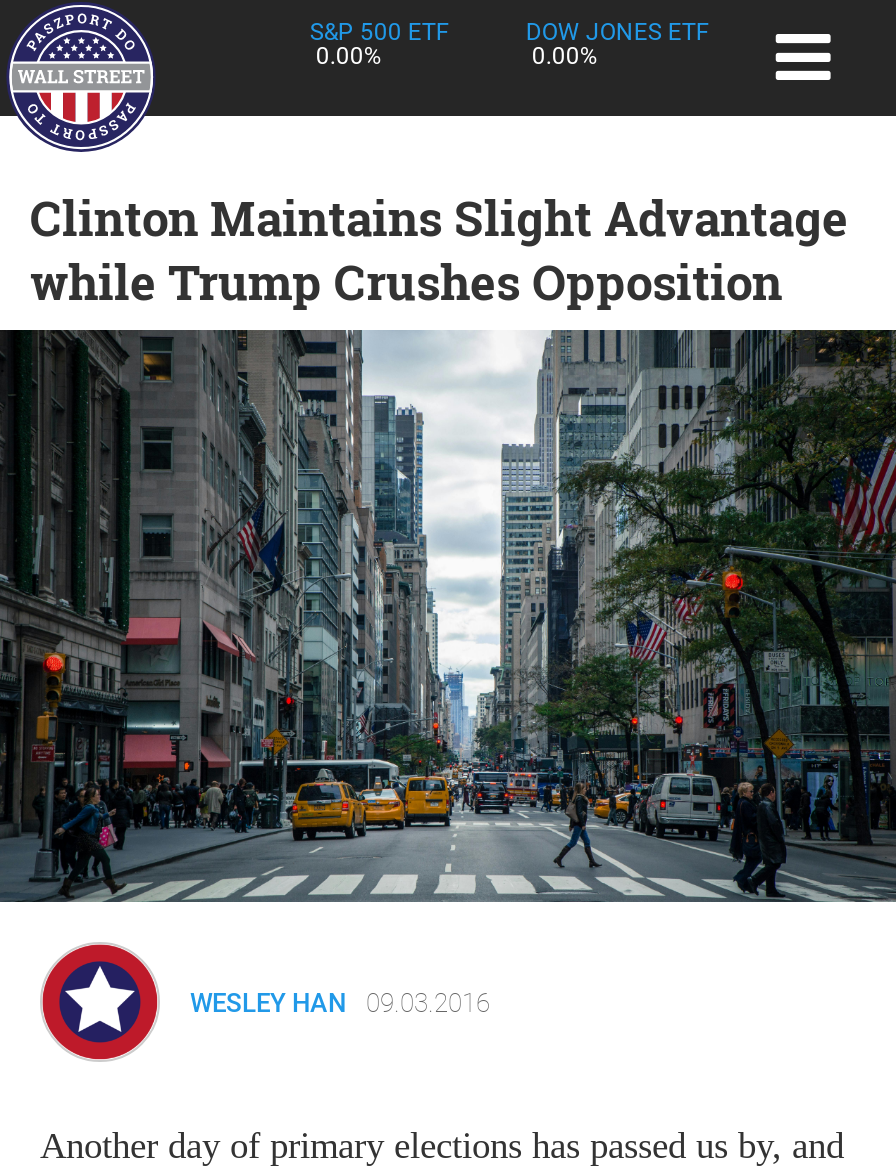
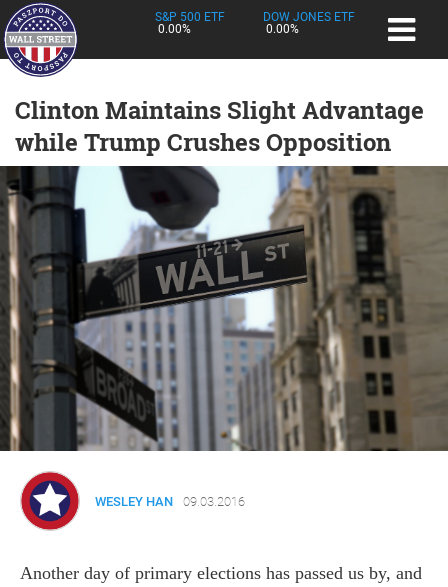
- [image]
+ [image]
